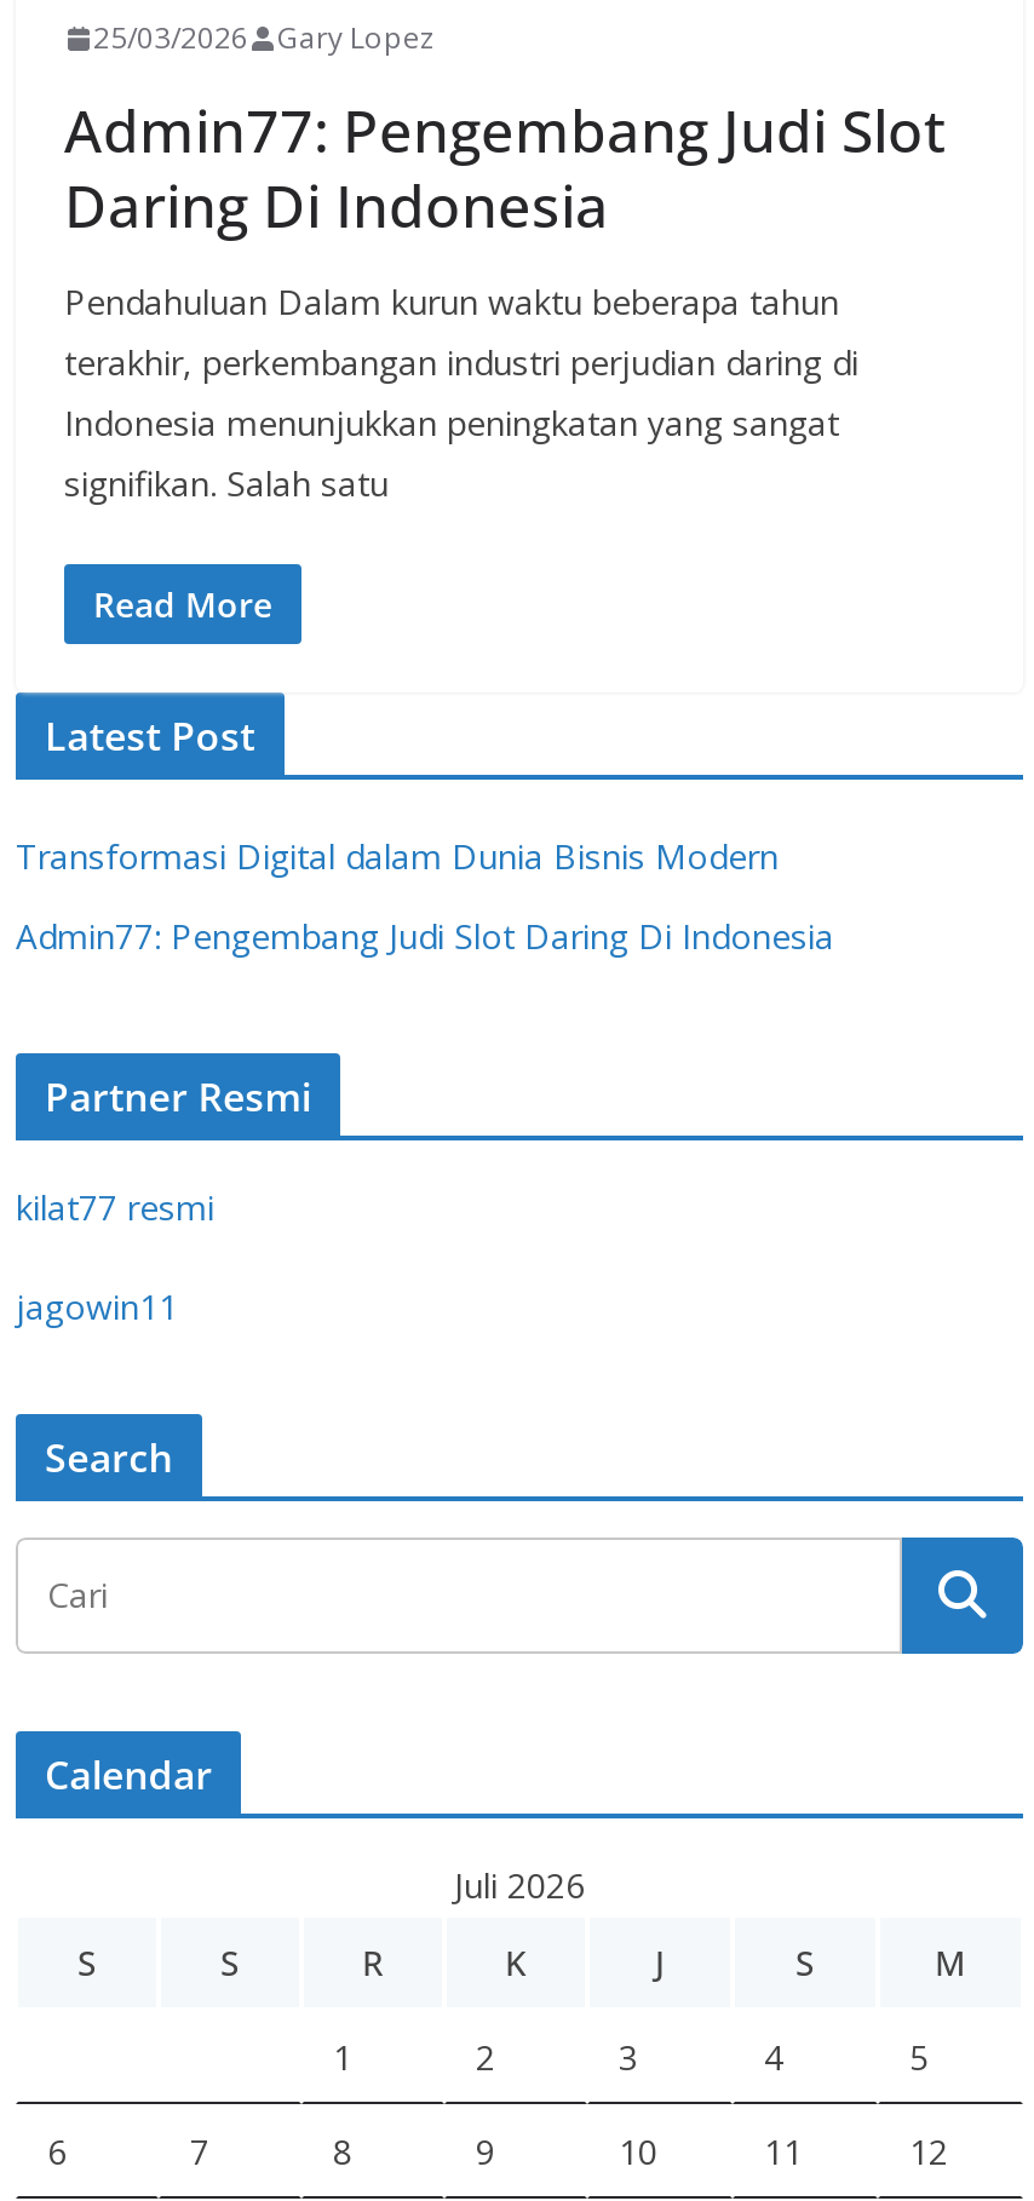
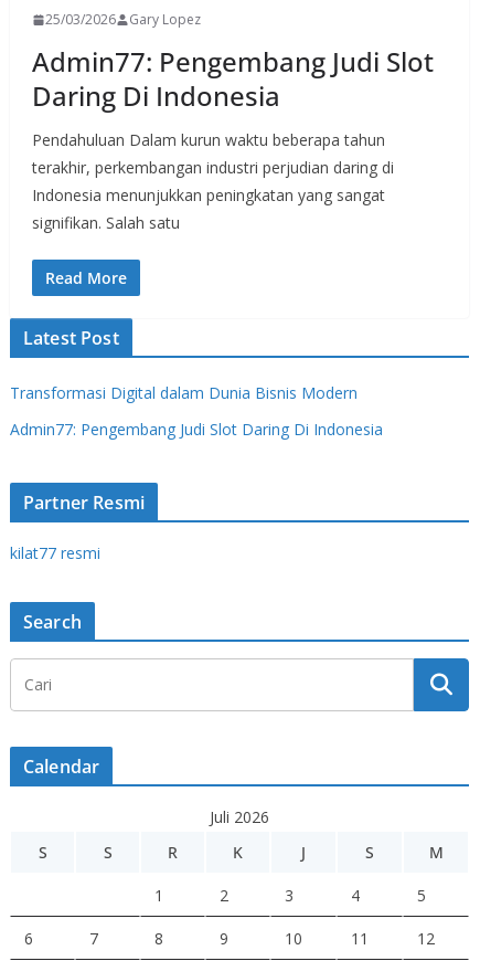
- jagowin11
